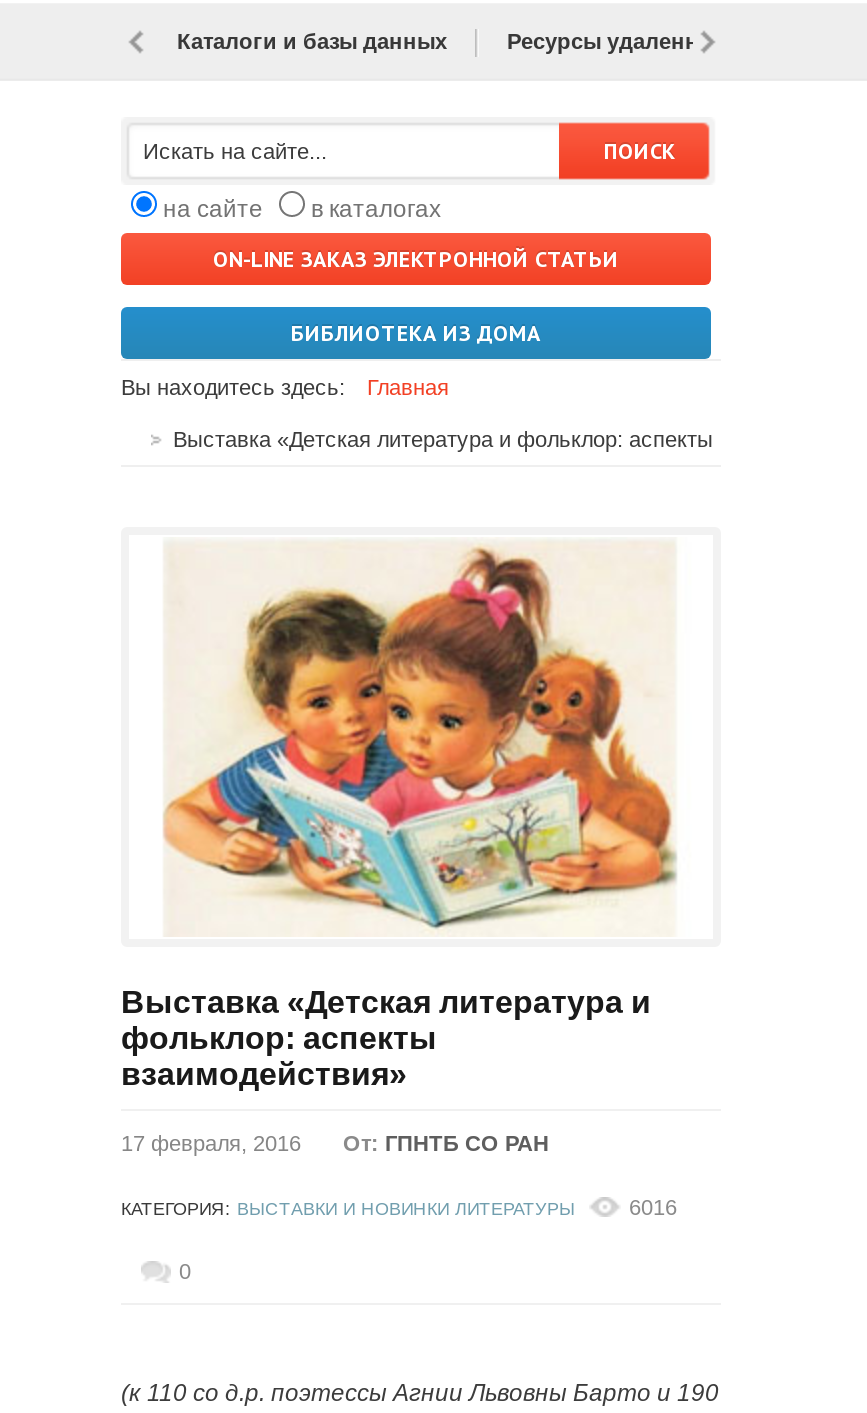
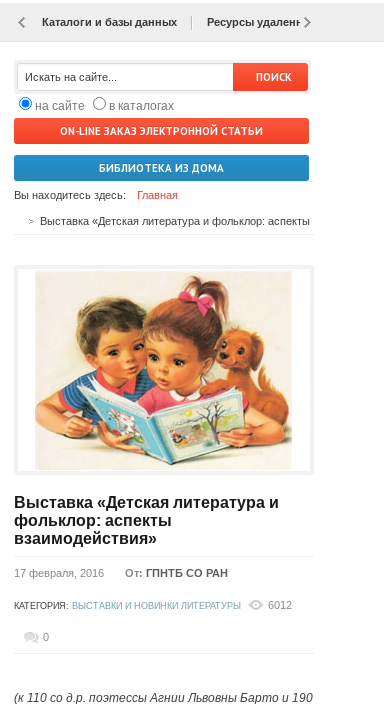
- 6016
+ 6012
